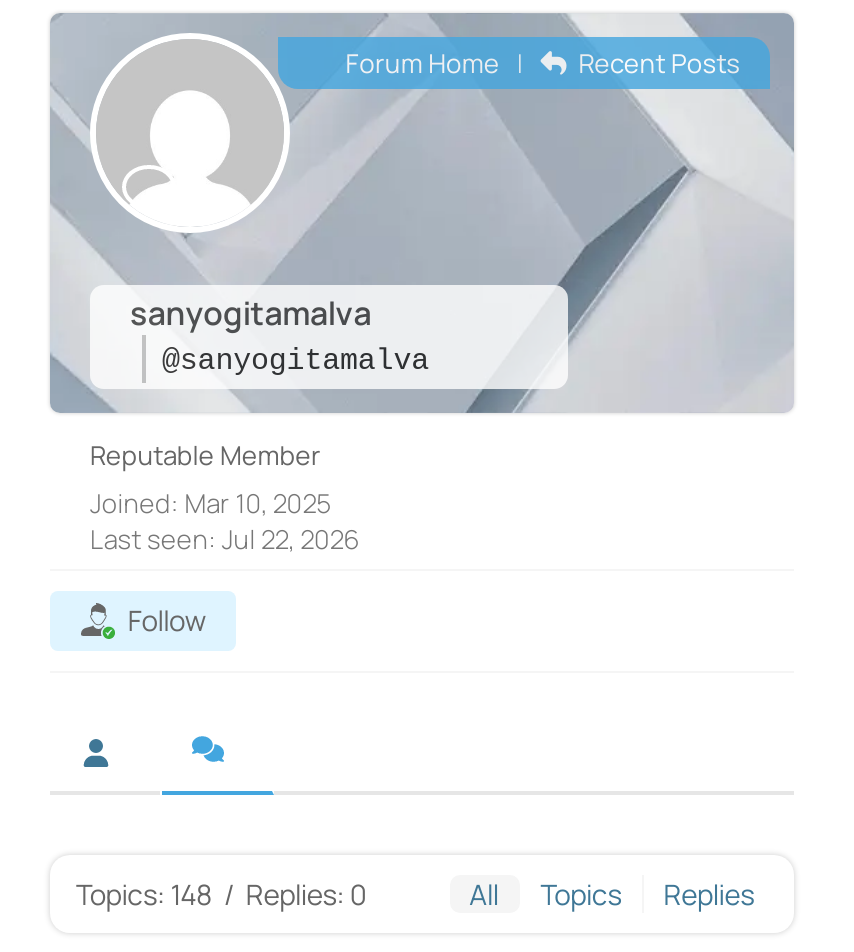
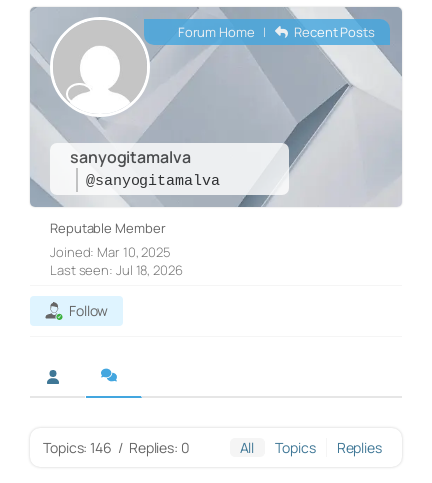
- Last seen: Jul 22, 2026
+ Last seen: Jul 18, 2026

- Topics: 148 / Replies: 0
+ Topics: 146 / Replies: 0
